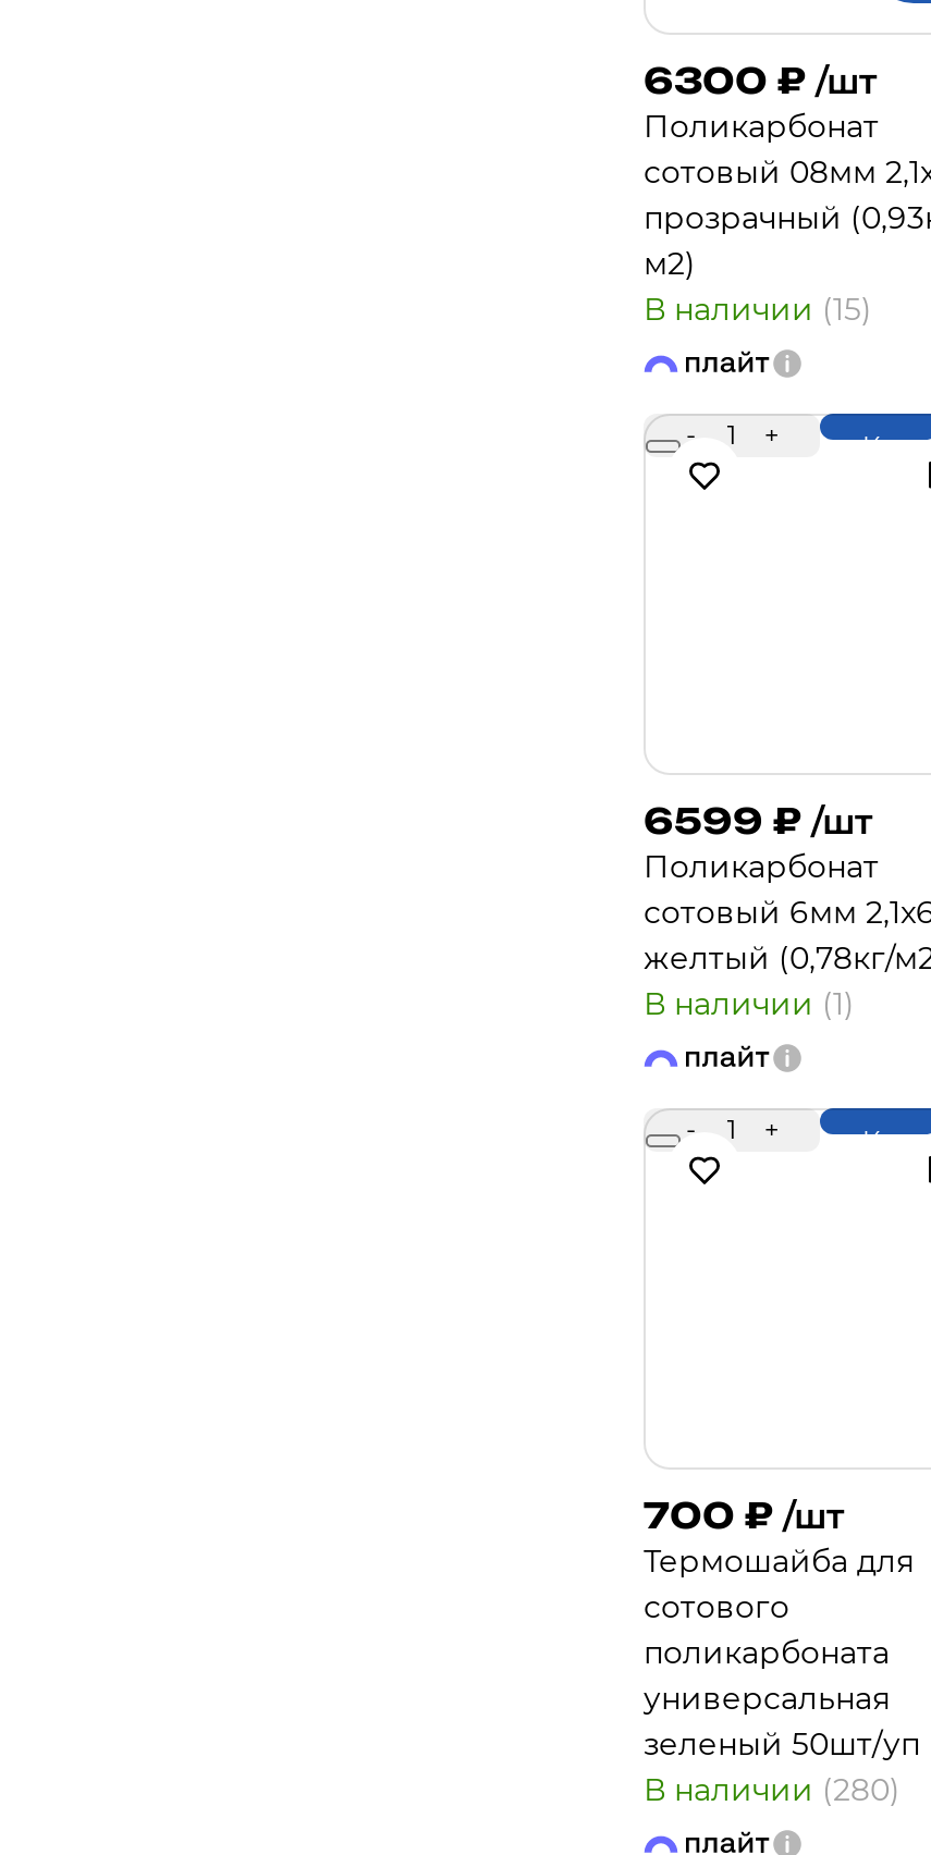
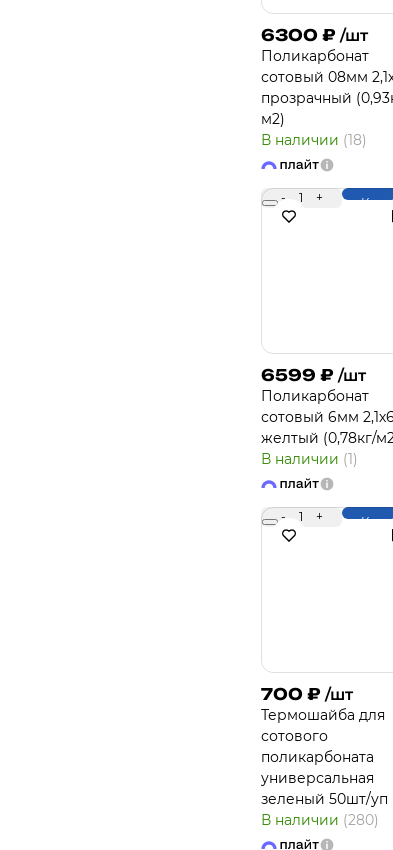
- В наличии (15)
+ В наличии (18)
